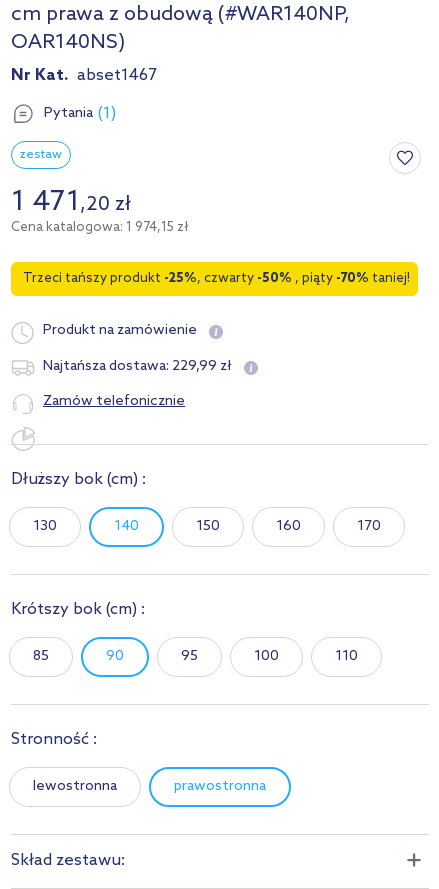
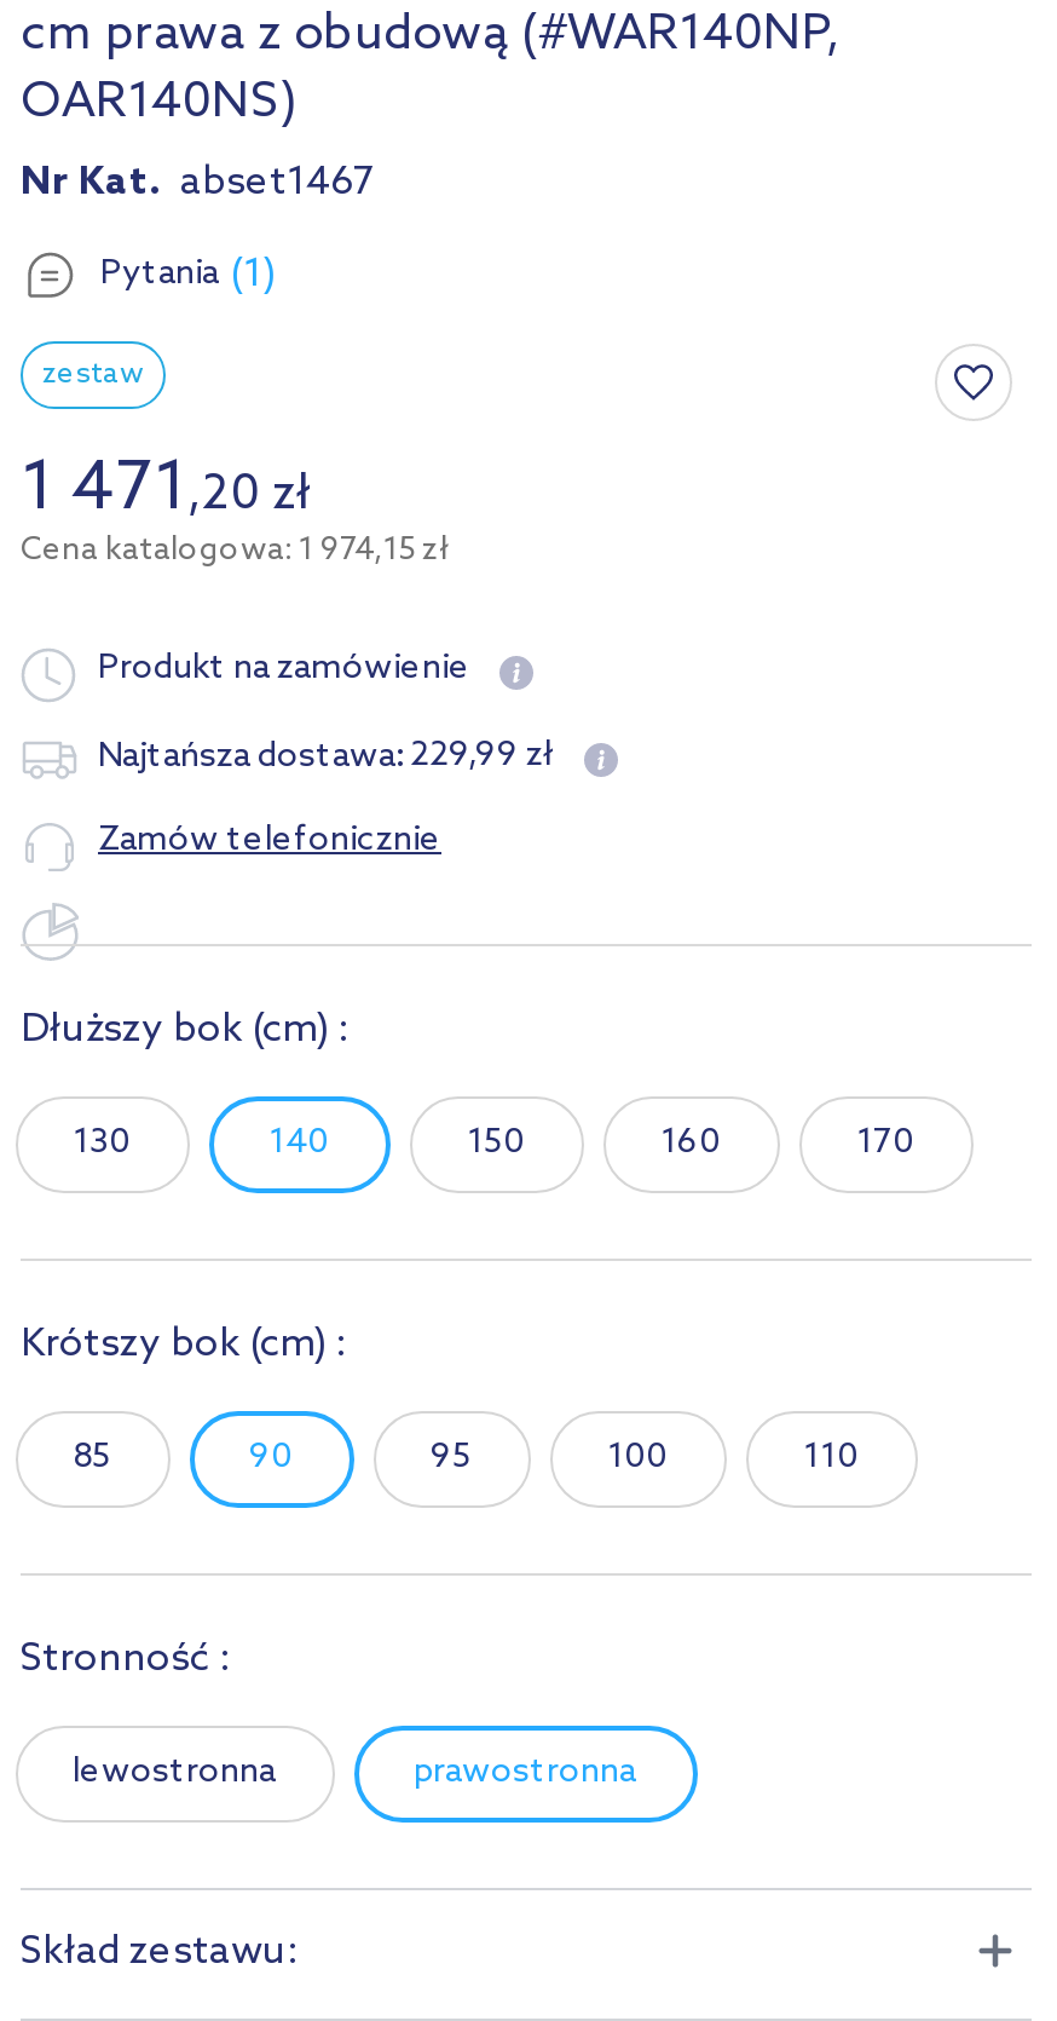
- Trzeci tańszy produkt -25%, czwarty -50%, piąty -70% taniej!
